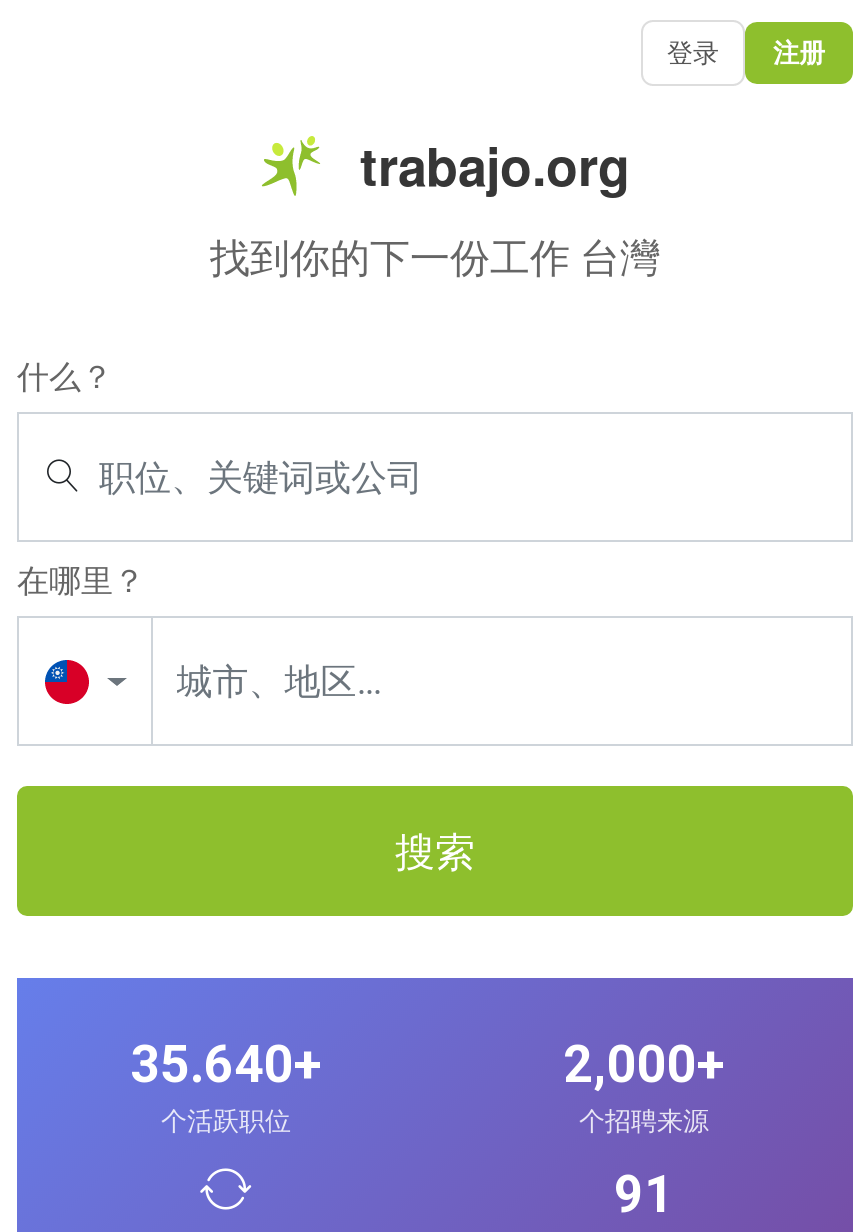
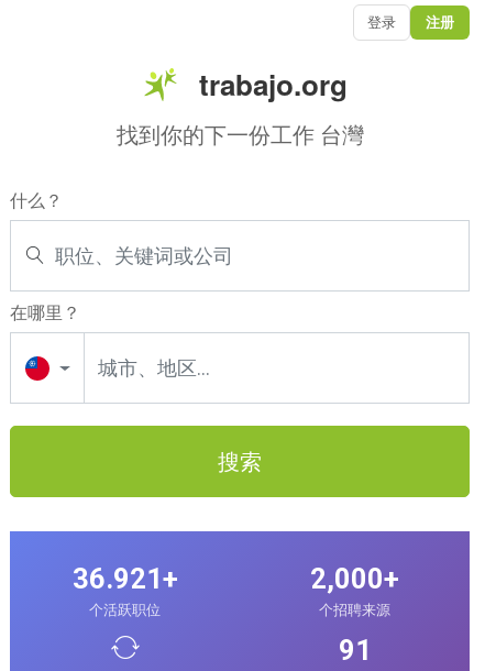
- 35.640+
+ 36.921+
